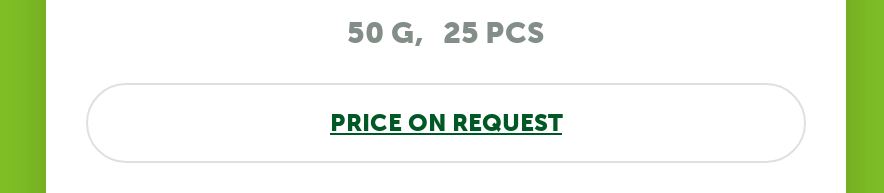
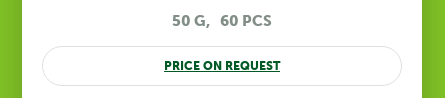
- 50 G 25 PCS
+ 50 G 60 PCS
